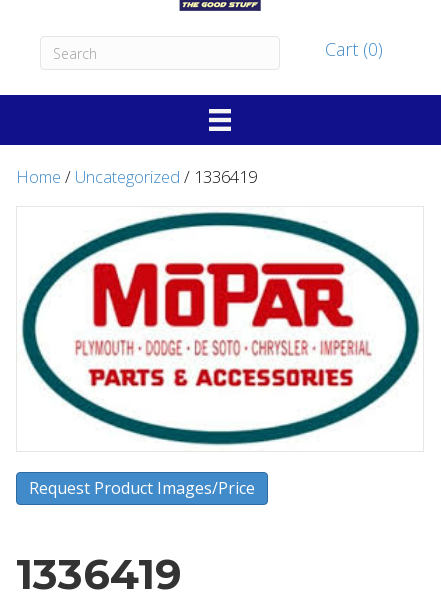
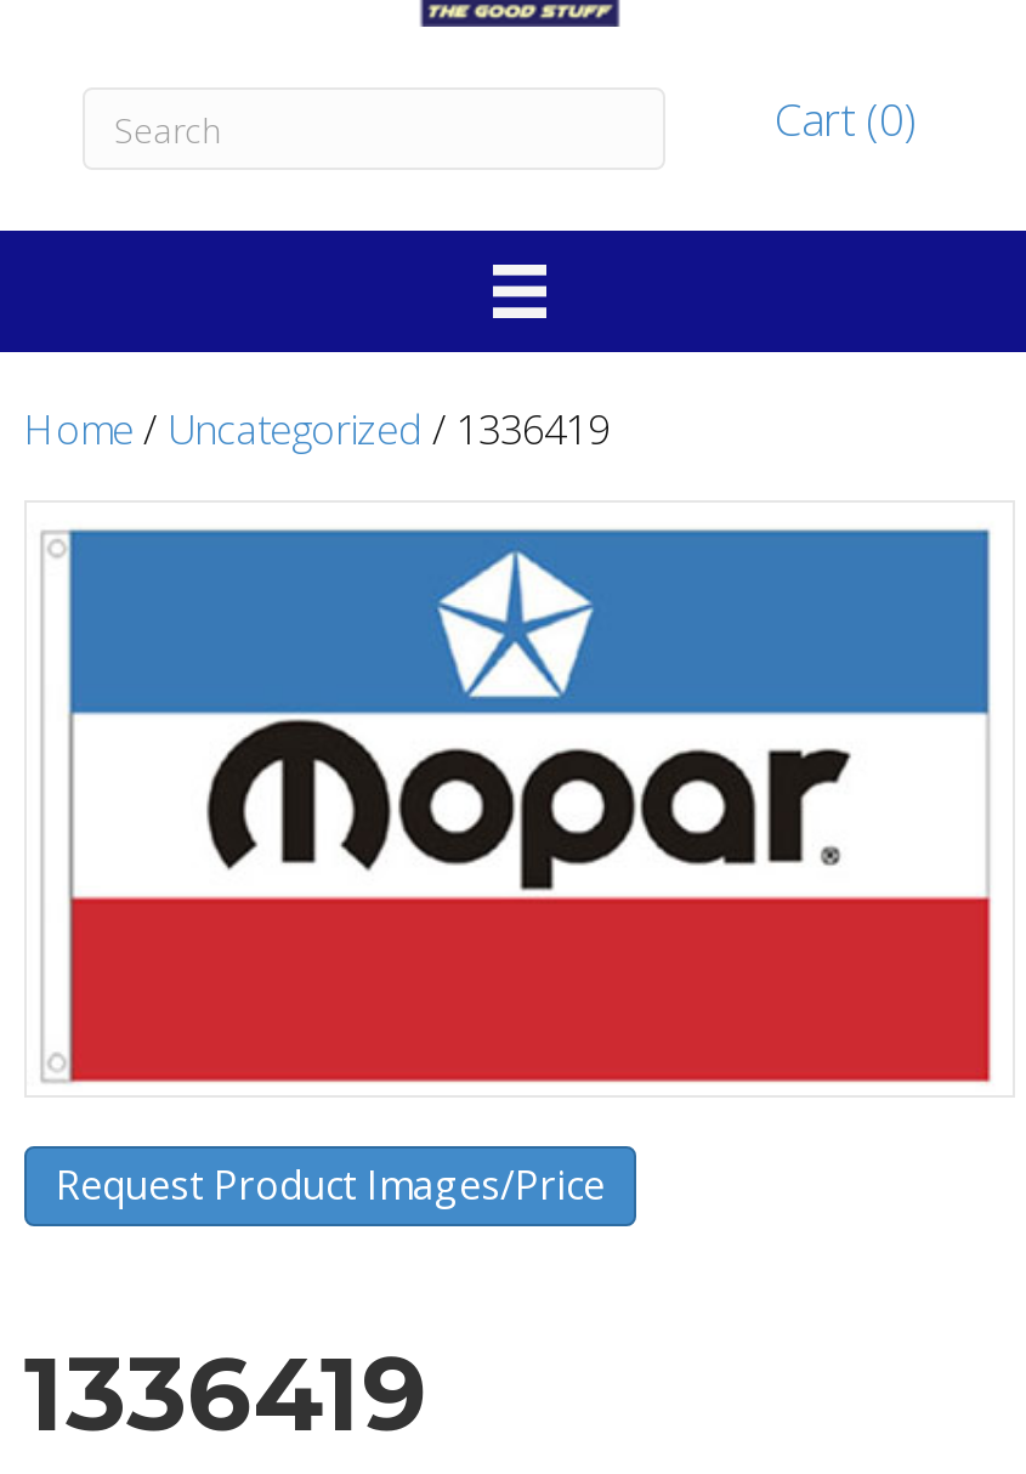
- [image]
+ [image]
